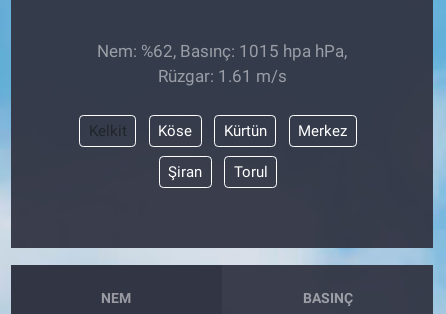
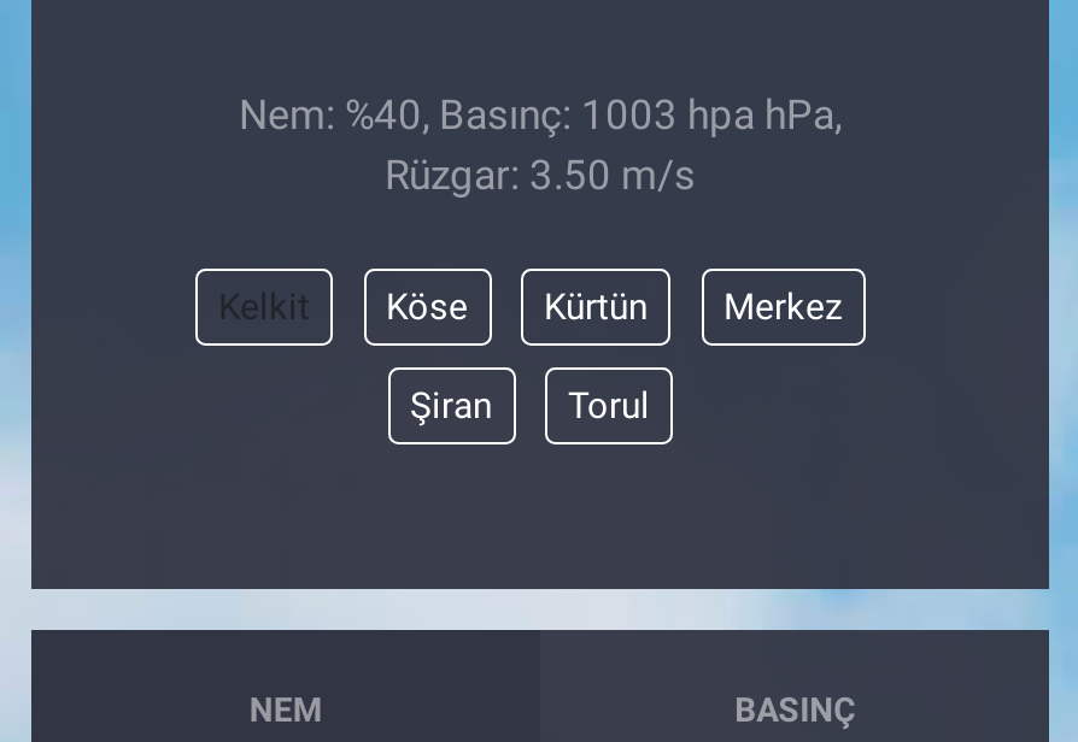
- Nem: %62, Basınç: 1015 hpa hPa,
- Rüzgar: 1.61 m/s
+ Nem: %40, Basınç: 1003 hpa hPa,
+ Rüzgar: 3.50 m/s
